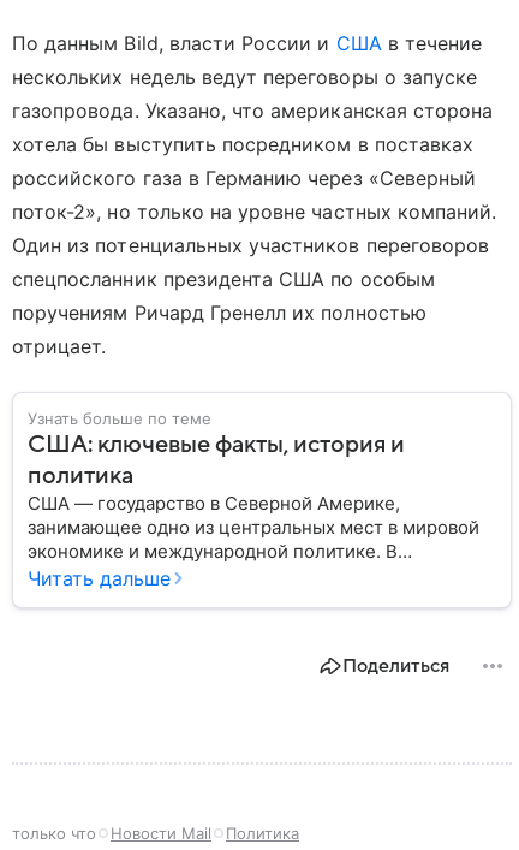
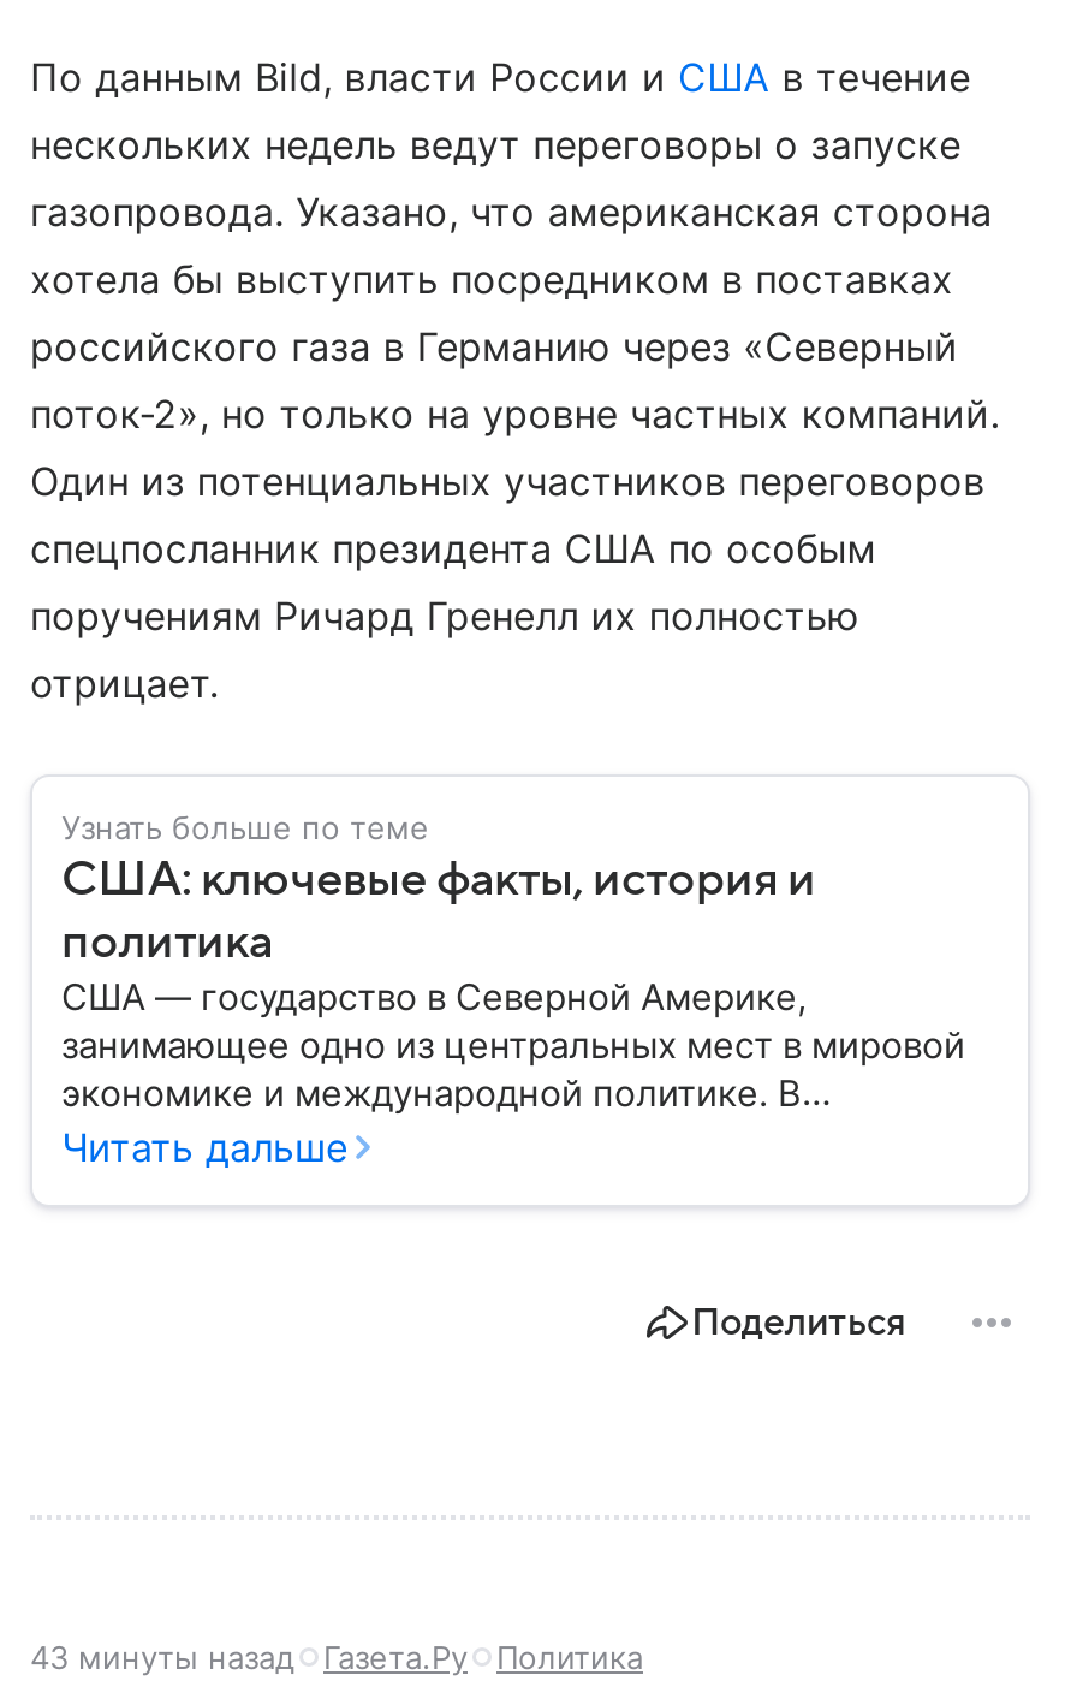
- только что
- Новости Mail
+ 43 минуты назад
+ Газета.Ру
